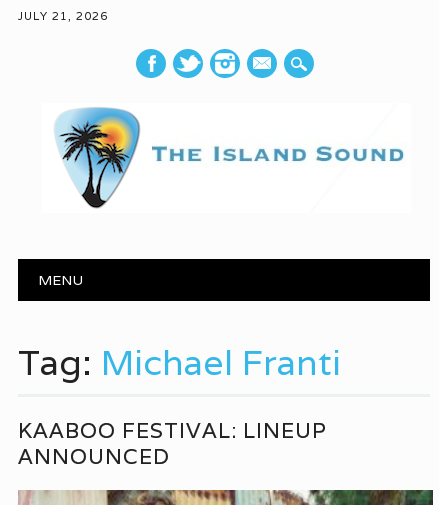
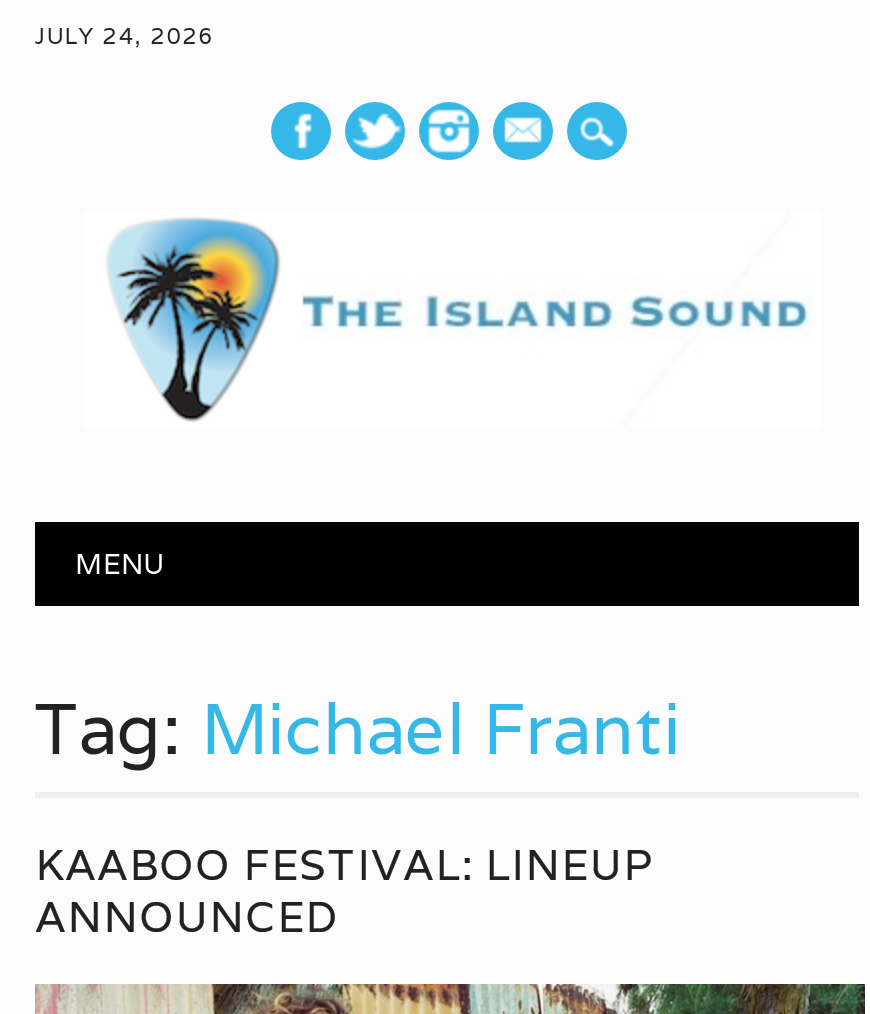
- JULY 21, 2026
+ JULY 24, 2026
